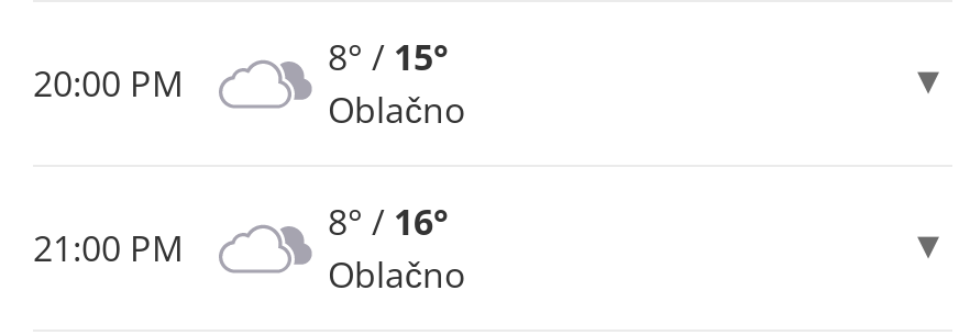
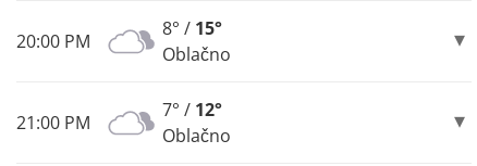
- 8° / 16°
+ 7° / 12°
